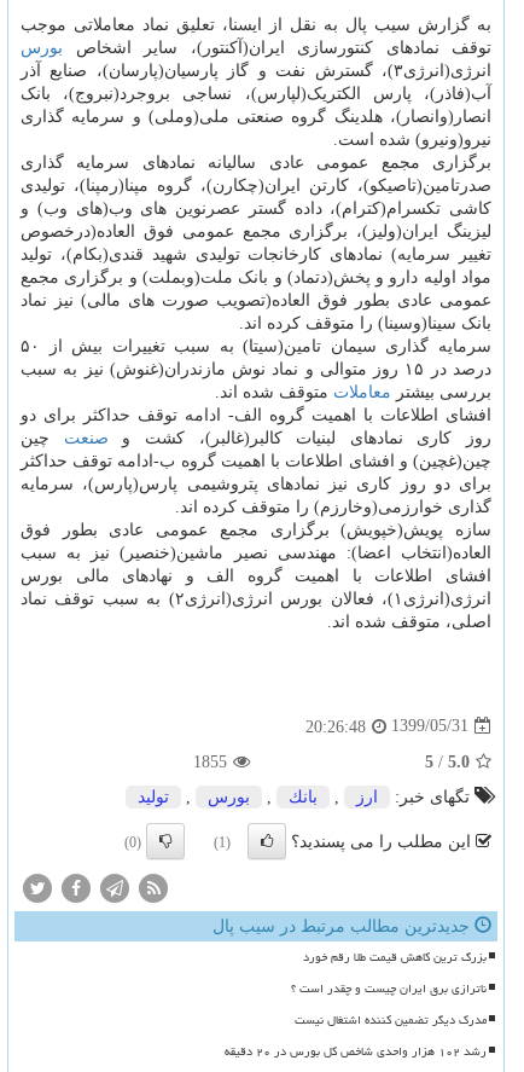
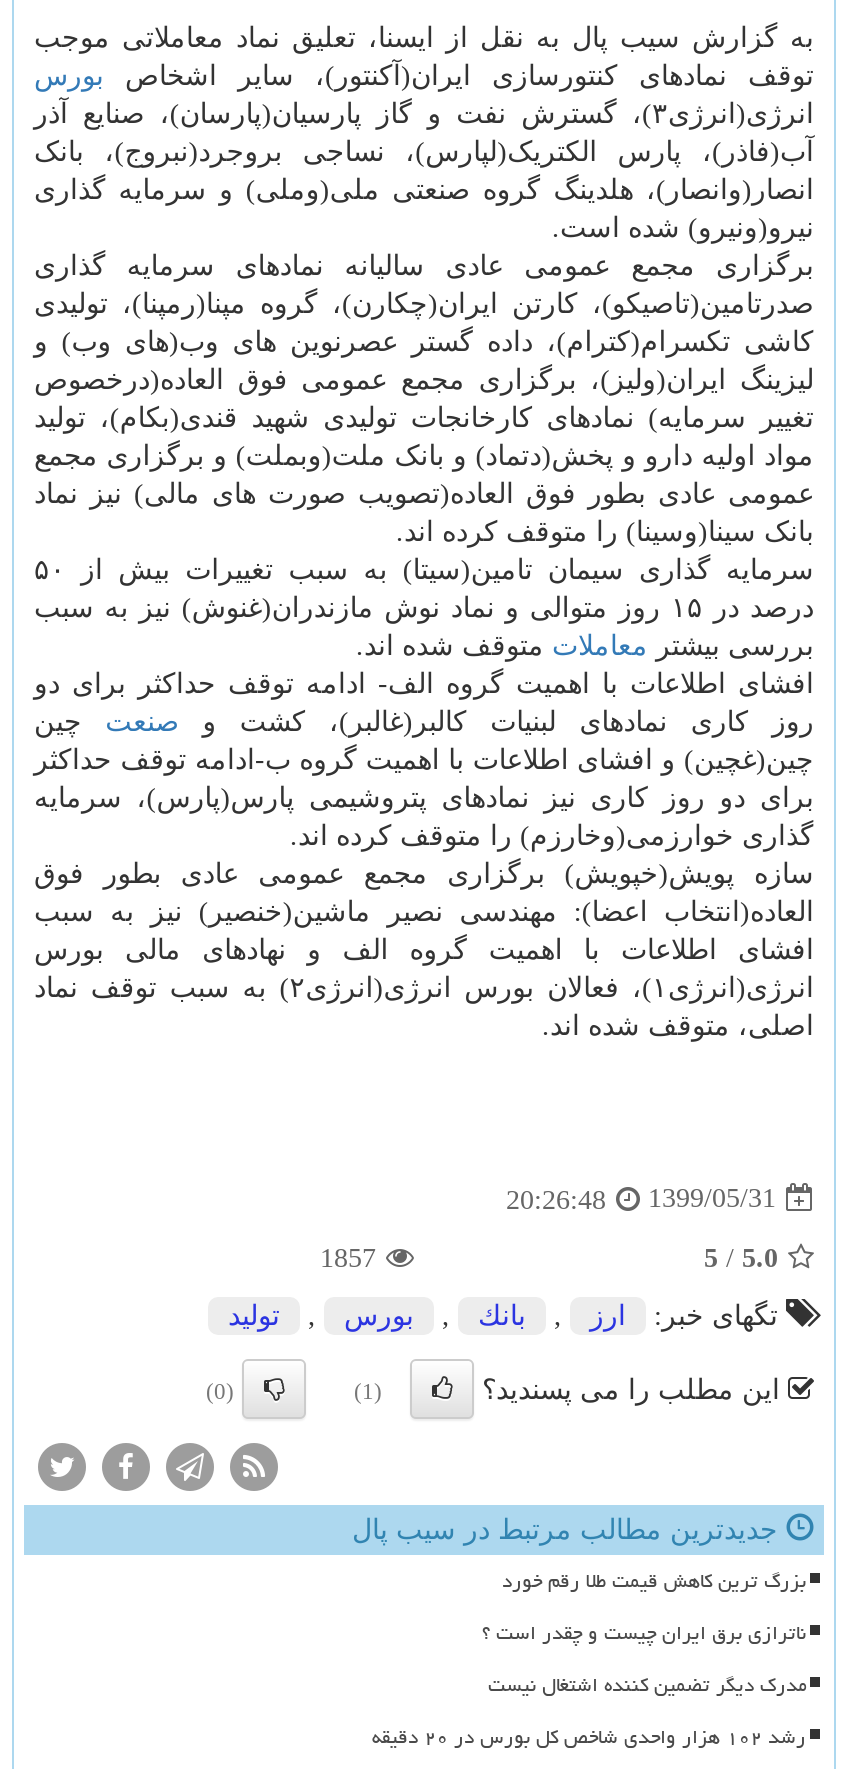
- 1855
+ 1857
